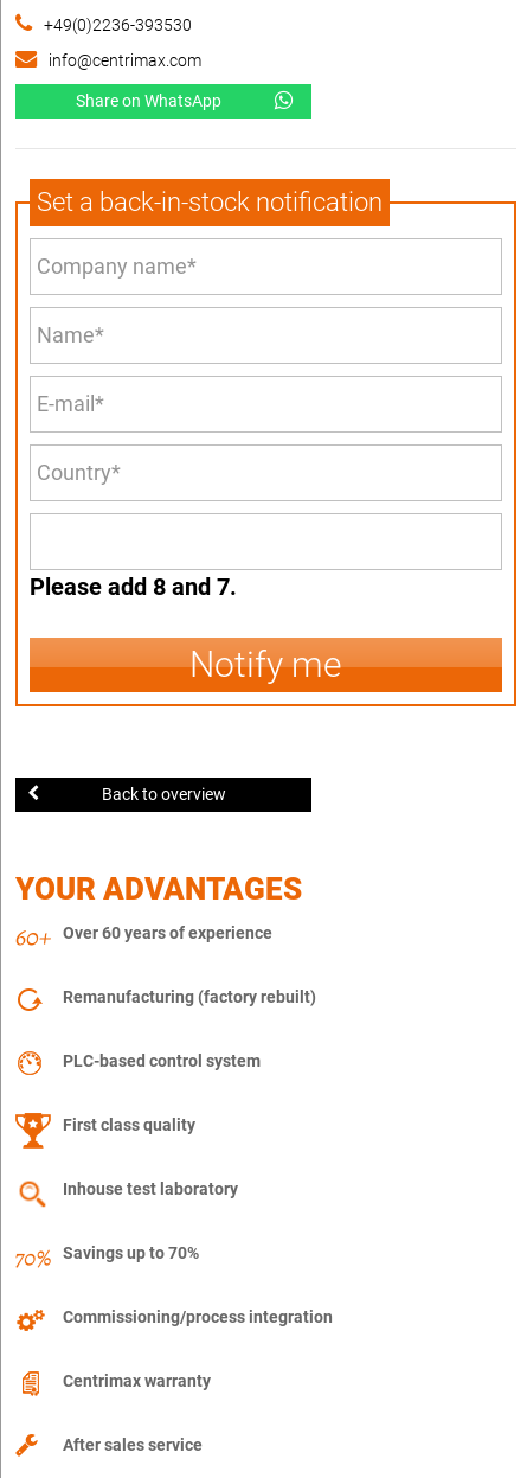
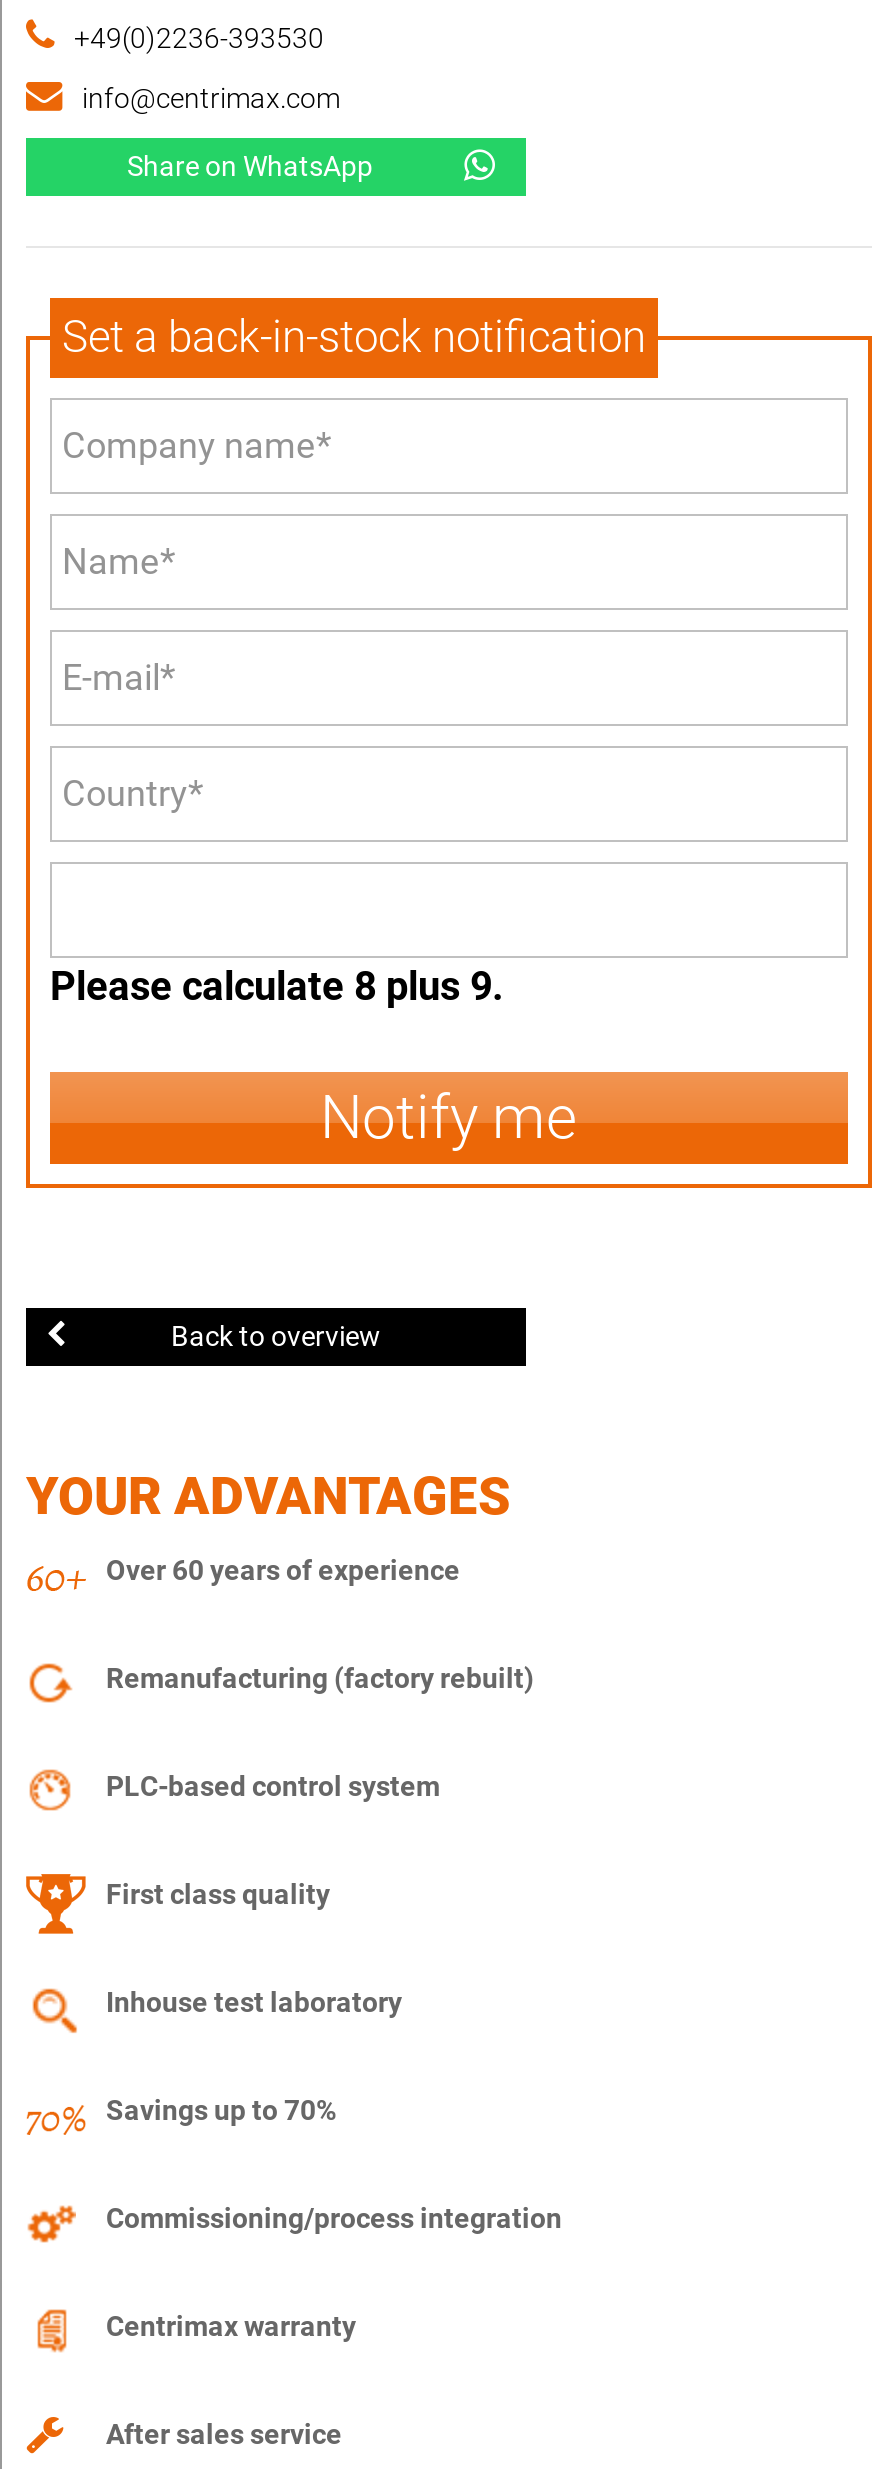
- Please add 8 and 7.
+ Please calculate 8 plus 9.
